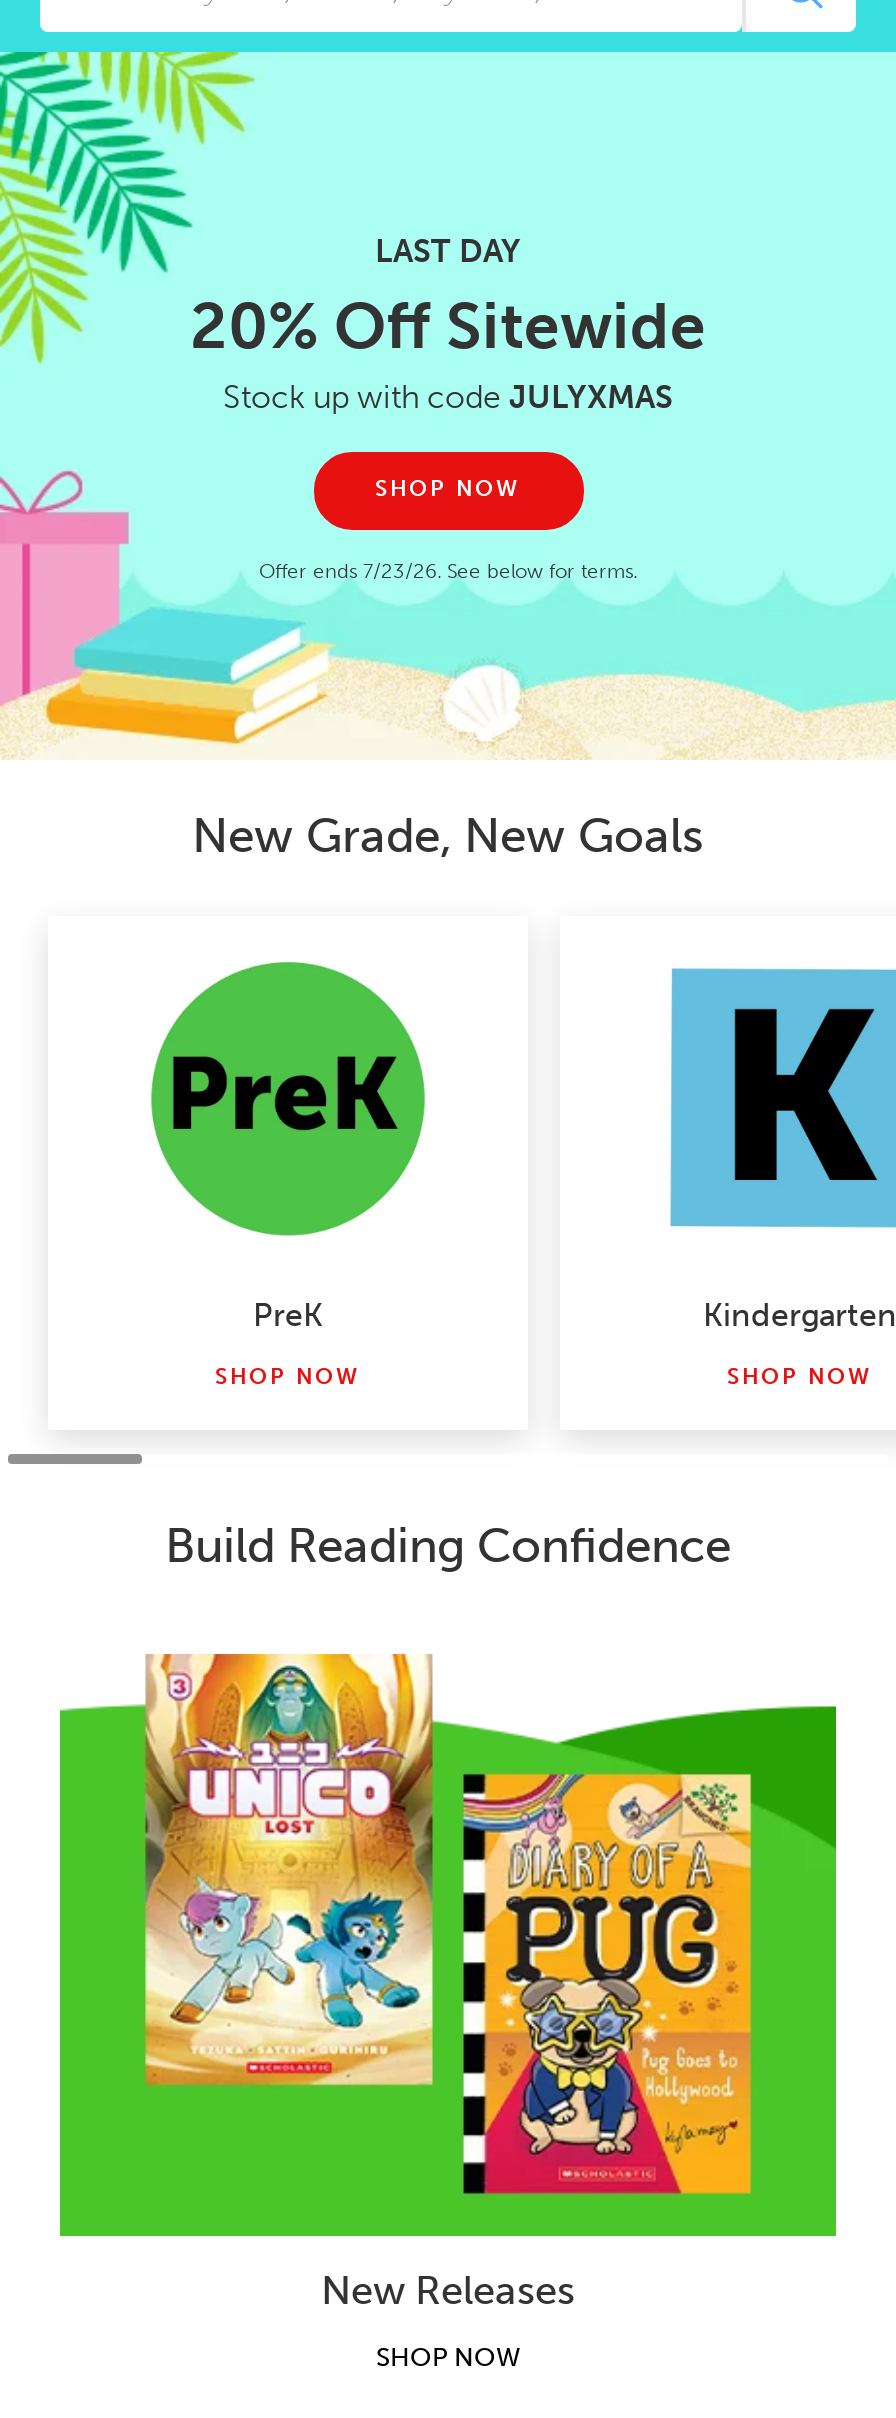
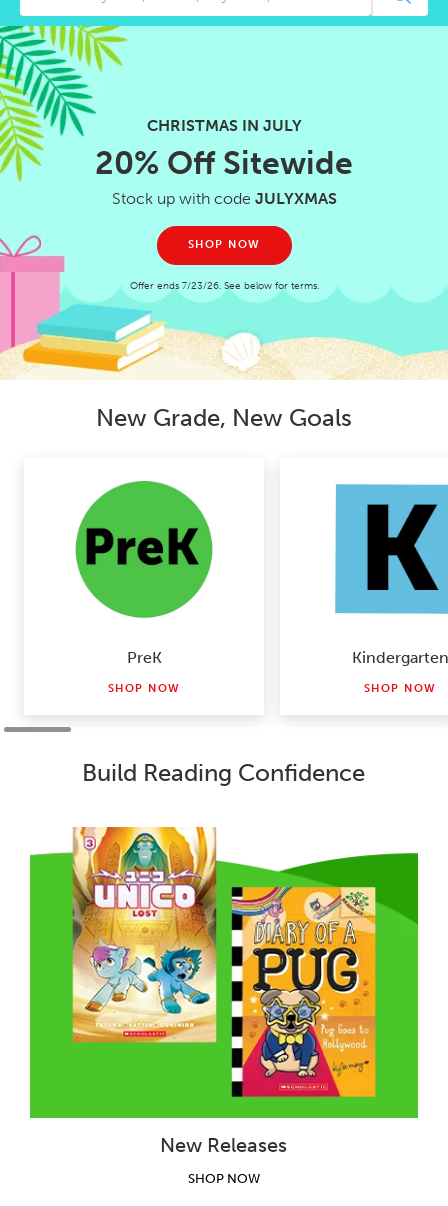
- LAST DAY
+ CHRISTMAS IN JULY
